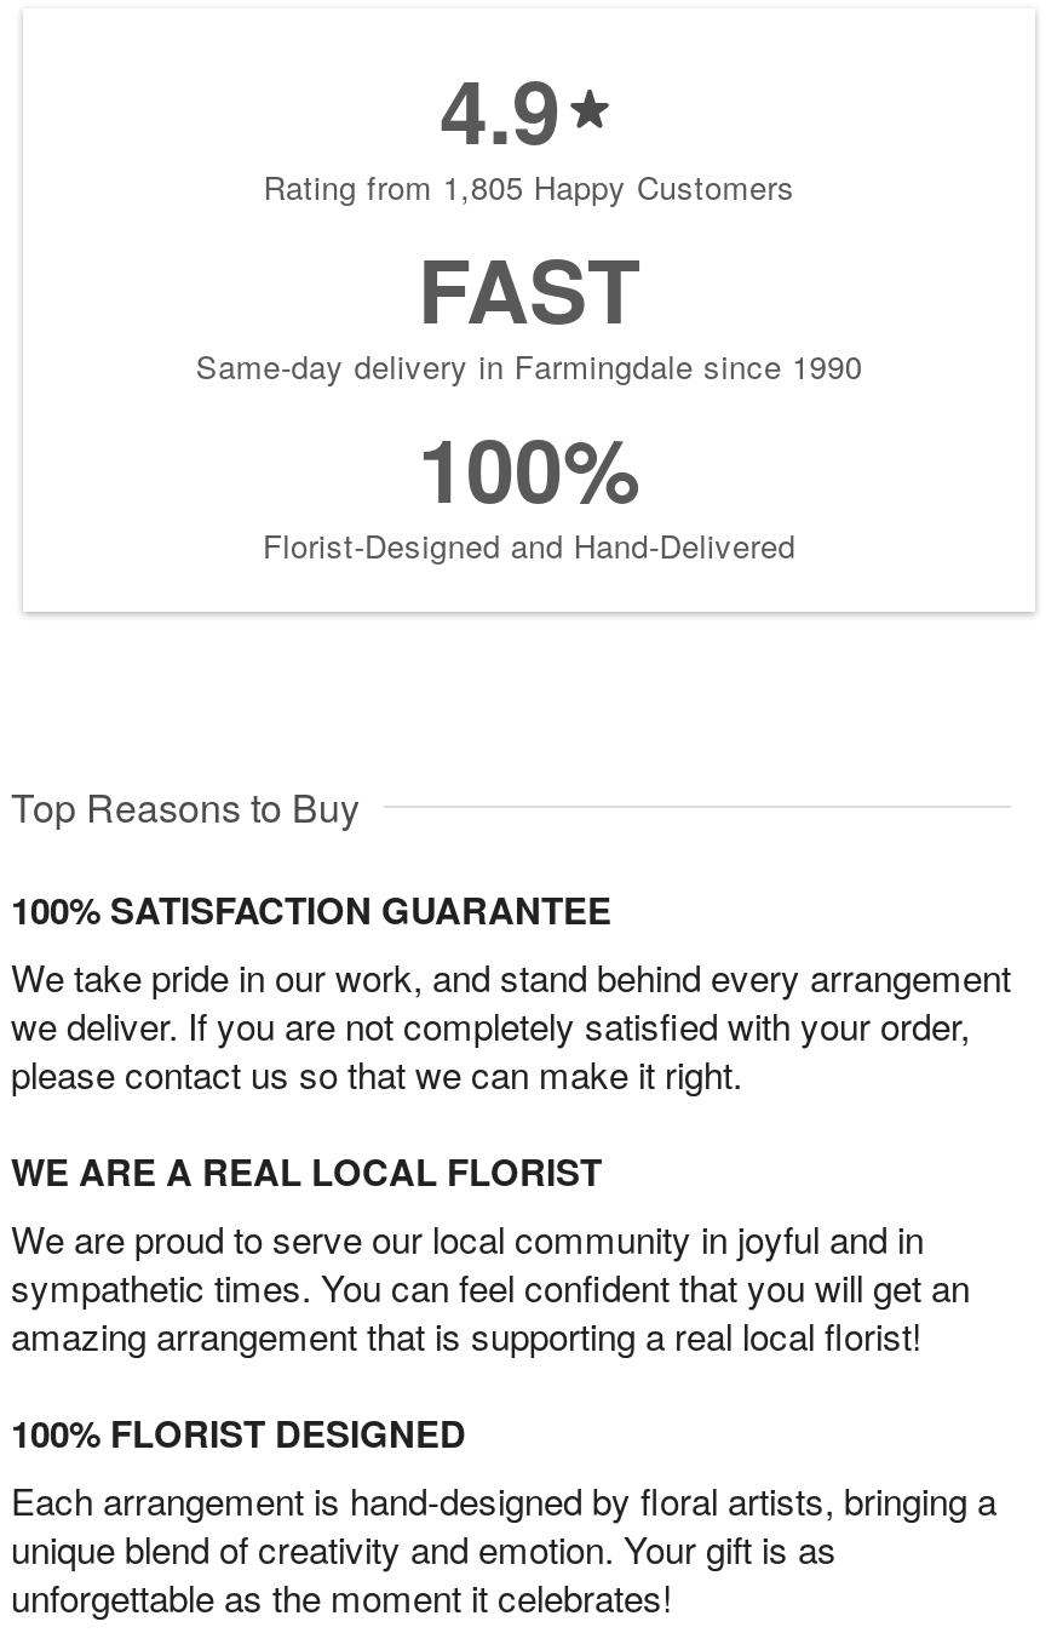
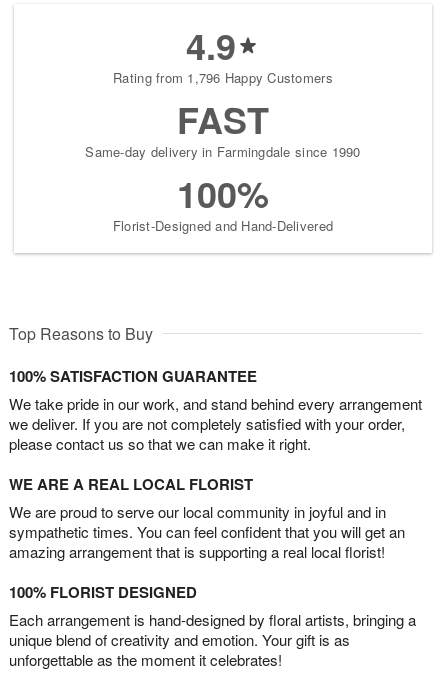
- Rating from 1,805 Happy Customers
+ Rating from 1,796 Happy Customers
